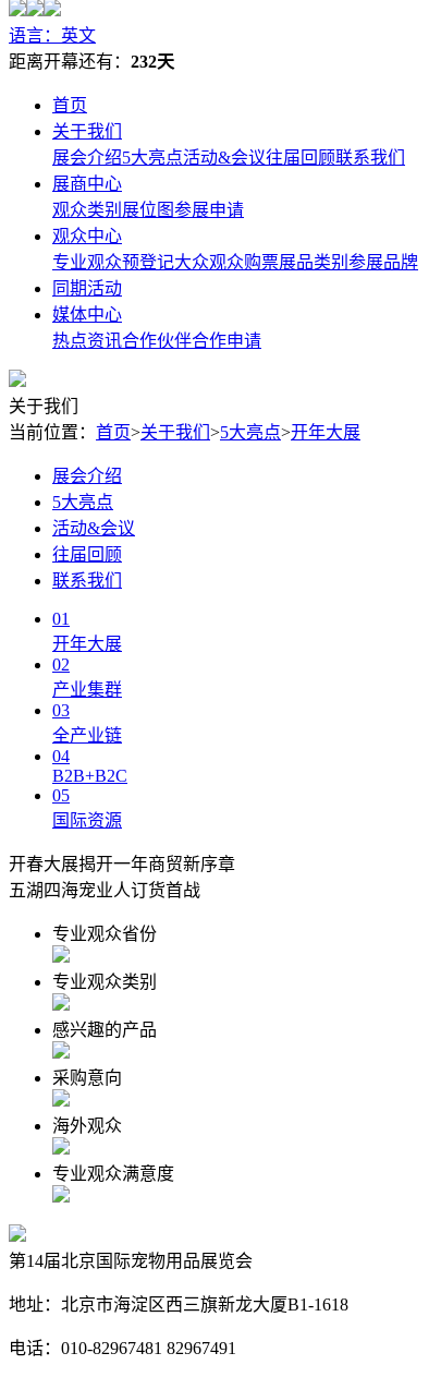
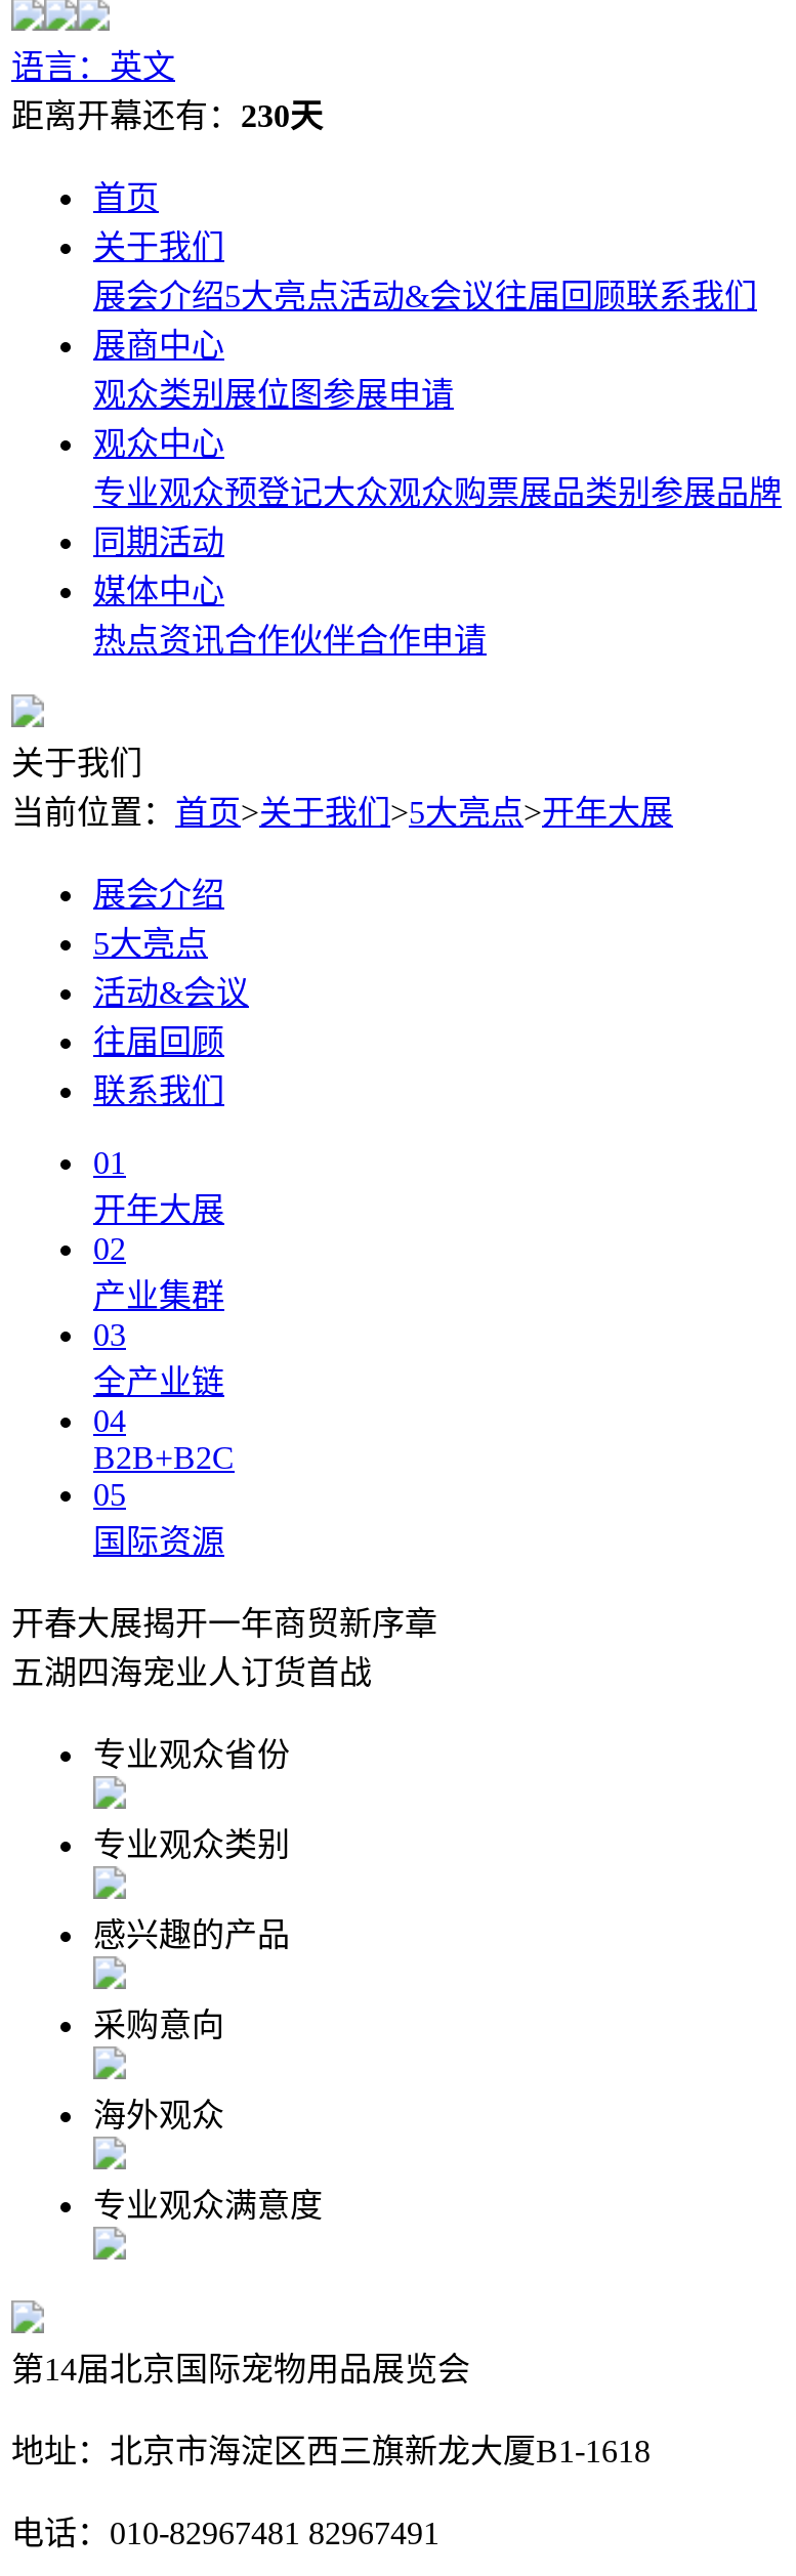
- 距离开幕还有：232天
+ 距离开幕还有：230天
